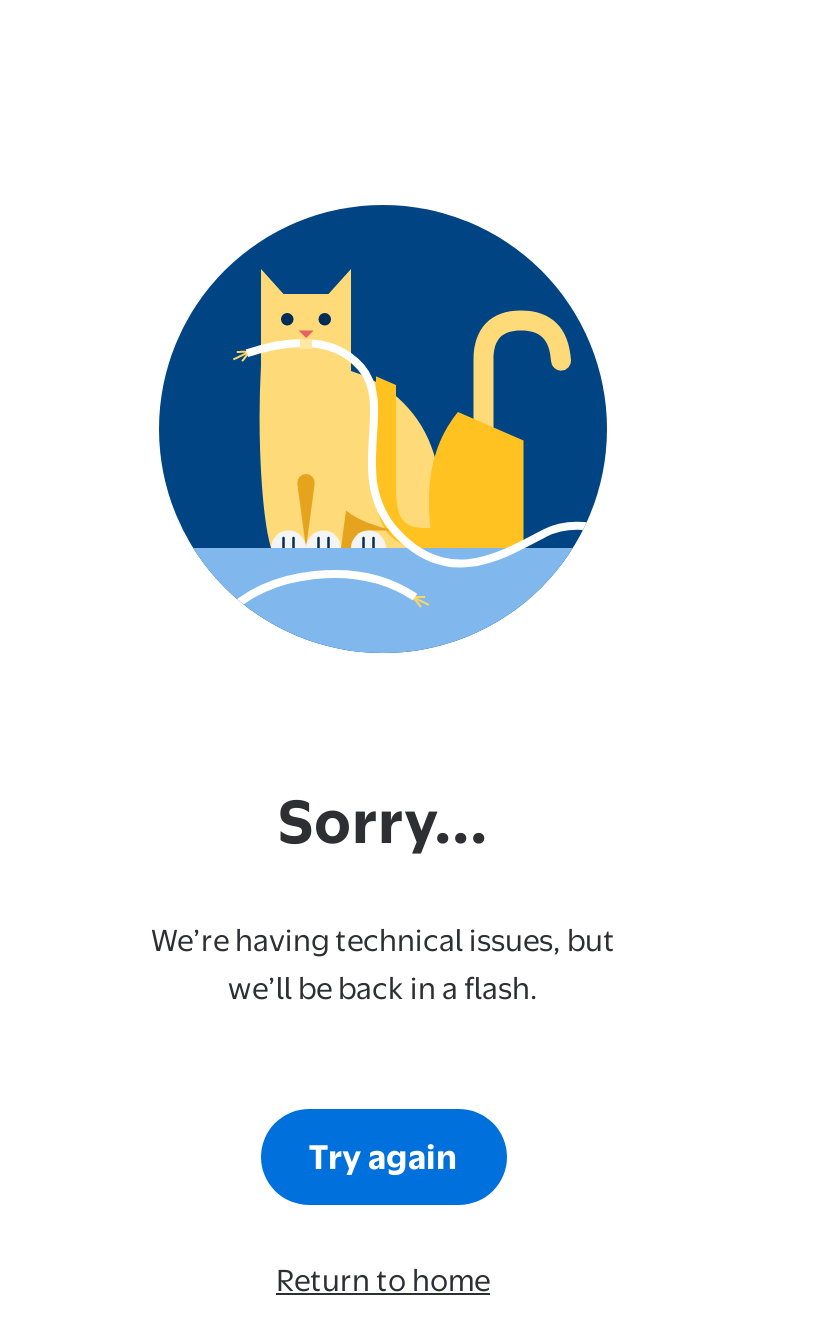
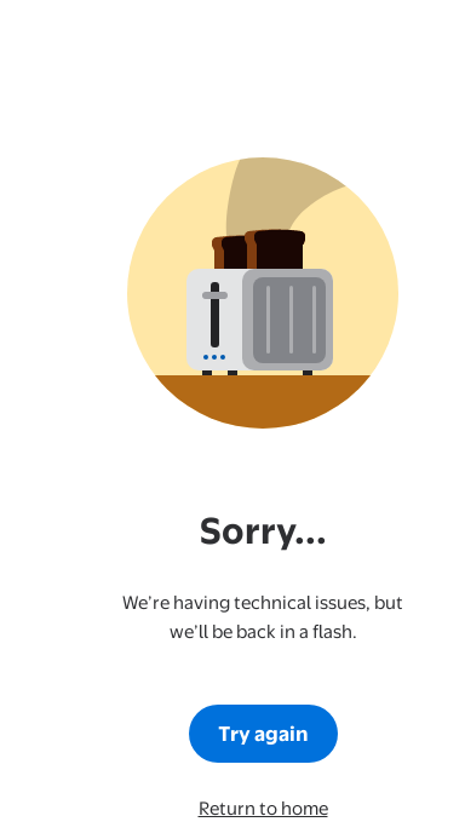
- [image]
+ [image]
